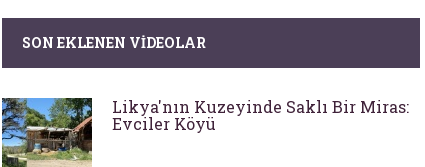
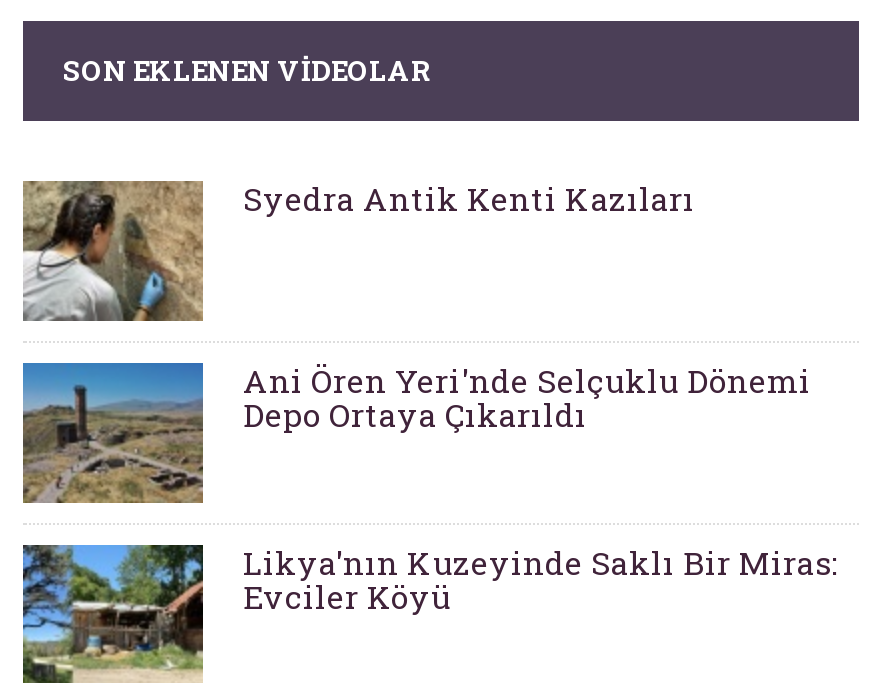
+ [image]
+ Syedra Antik Kenti Kazıları

+ [image]
+ Ani Ören Yeri'nde Selçuklu Dönemi
+ Depo Ortaya Çıkarıldı
